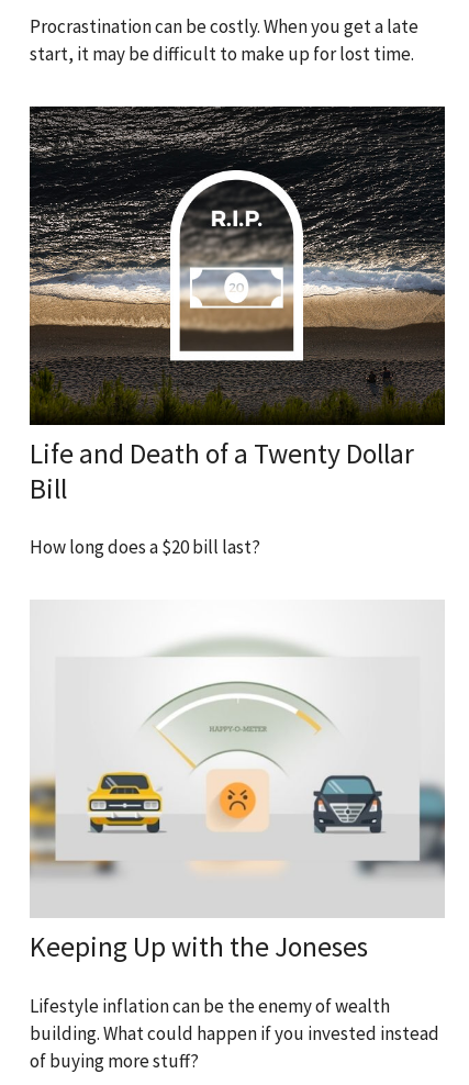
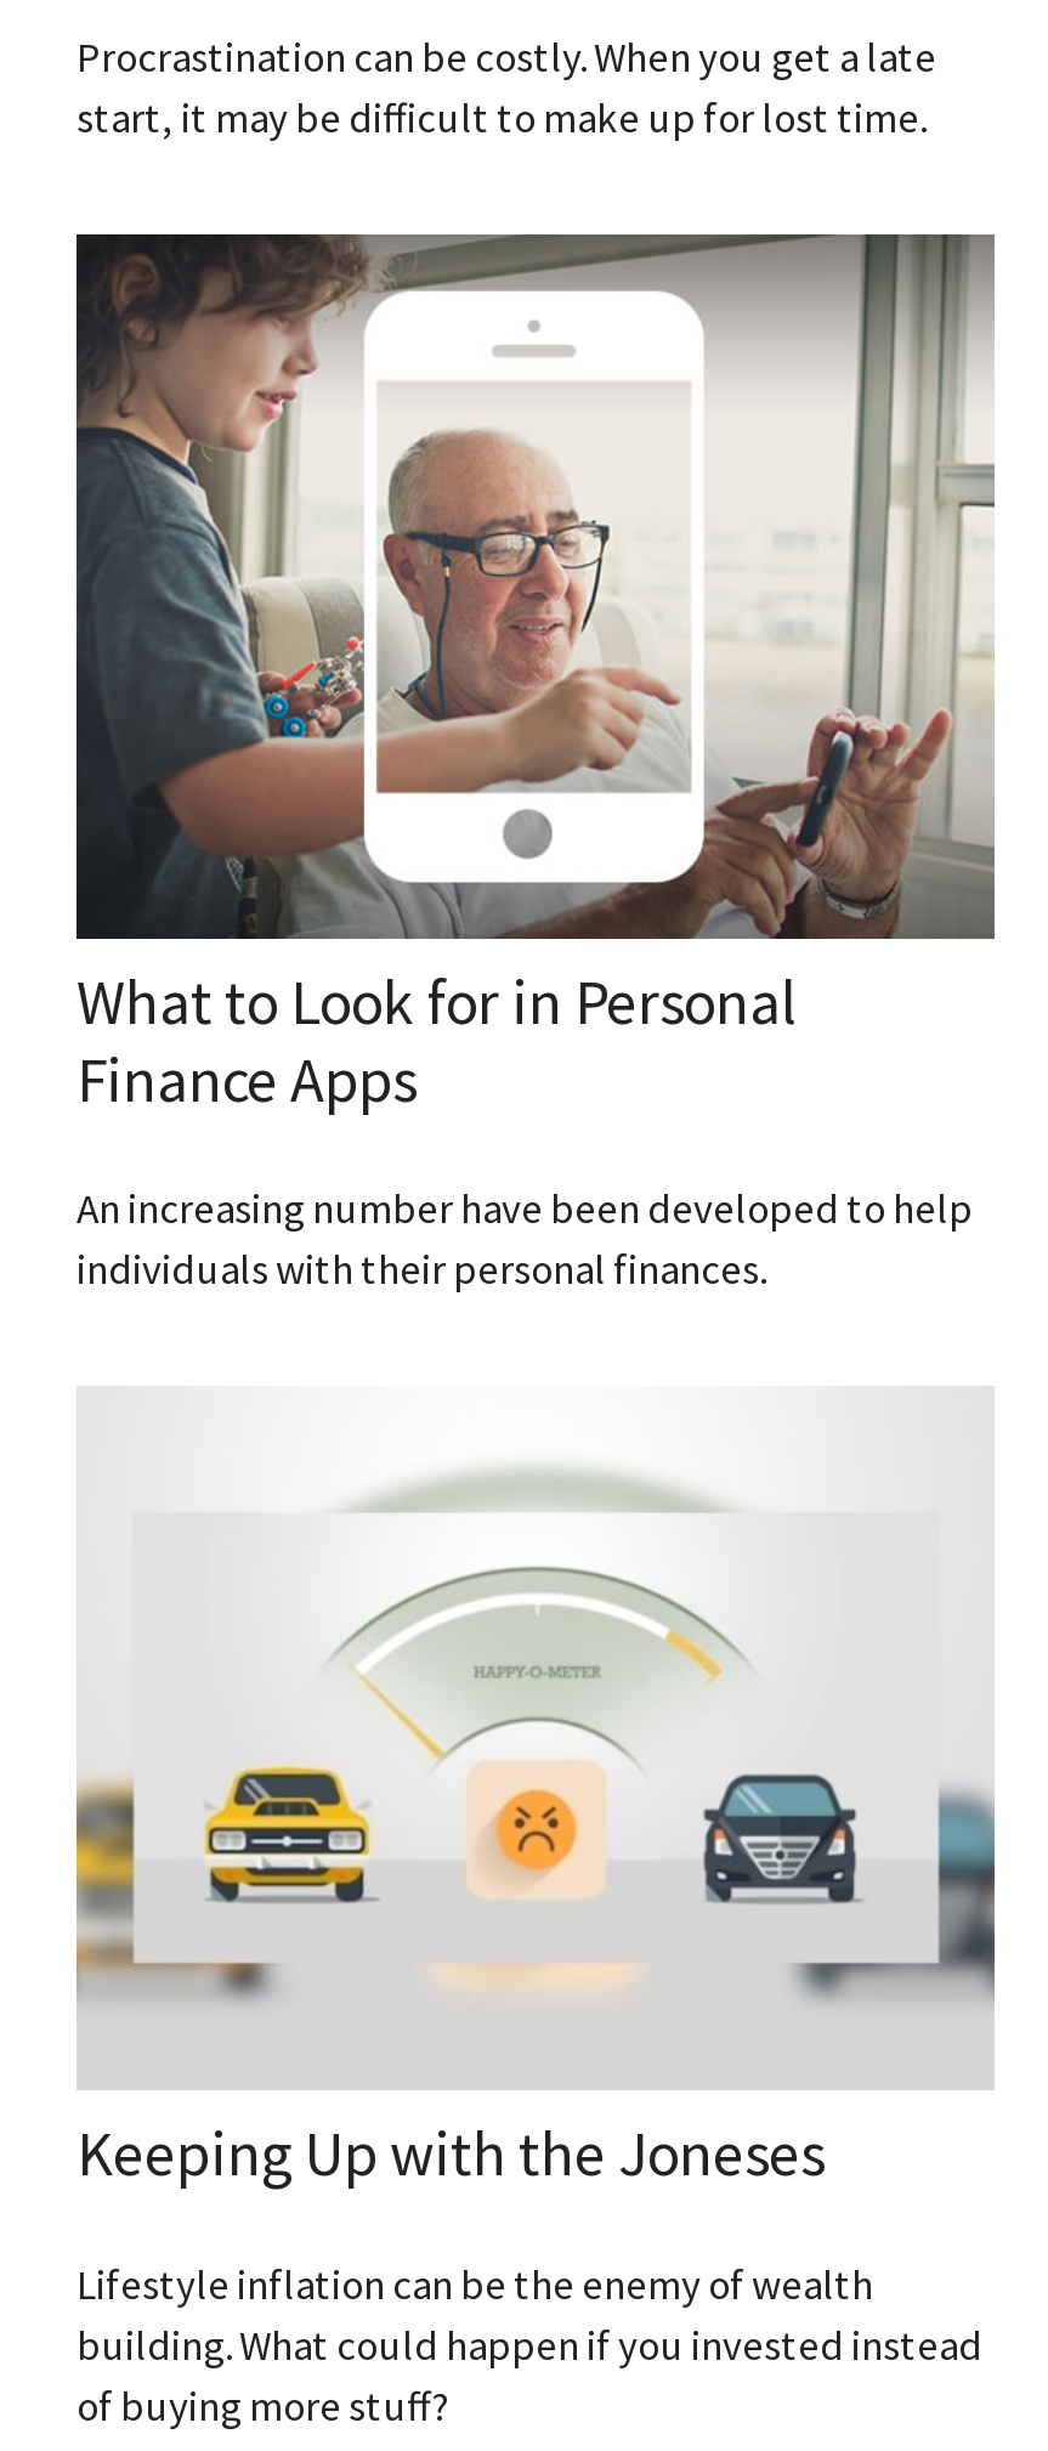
- [image]
- Life and Death of a Twenty Dollar
- Bill
+ [image]
+ What to Look for in Personal
+ Finance Apps

- How long does a $20 bill last?
+ An increasing number have been developed to help
+ individuals with their personal finances.
